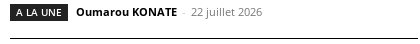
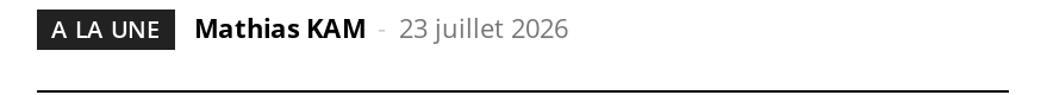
- Oumarou KONATE - 22 juillet 2026
+ Mathias KAM - 23 juillet 2026
